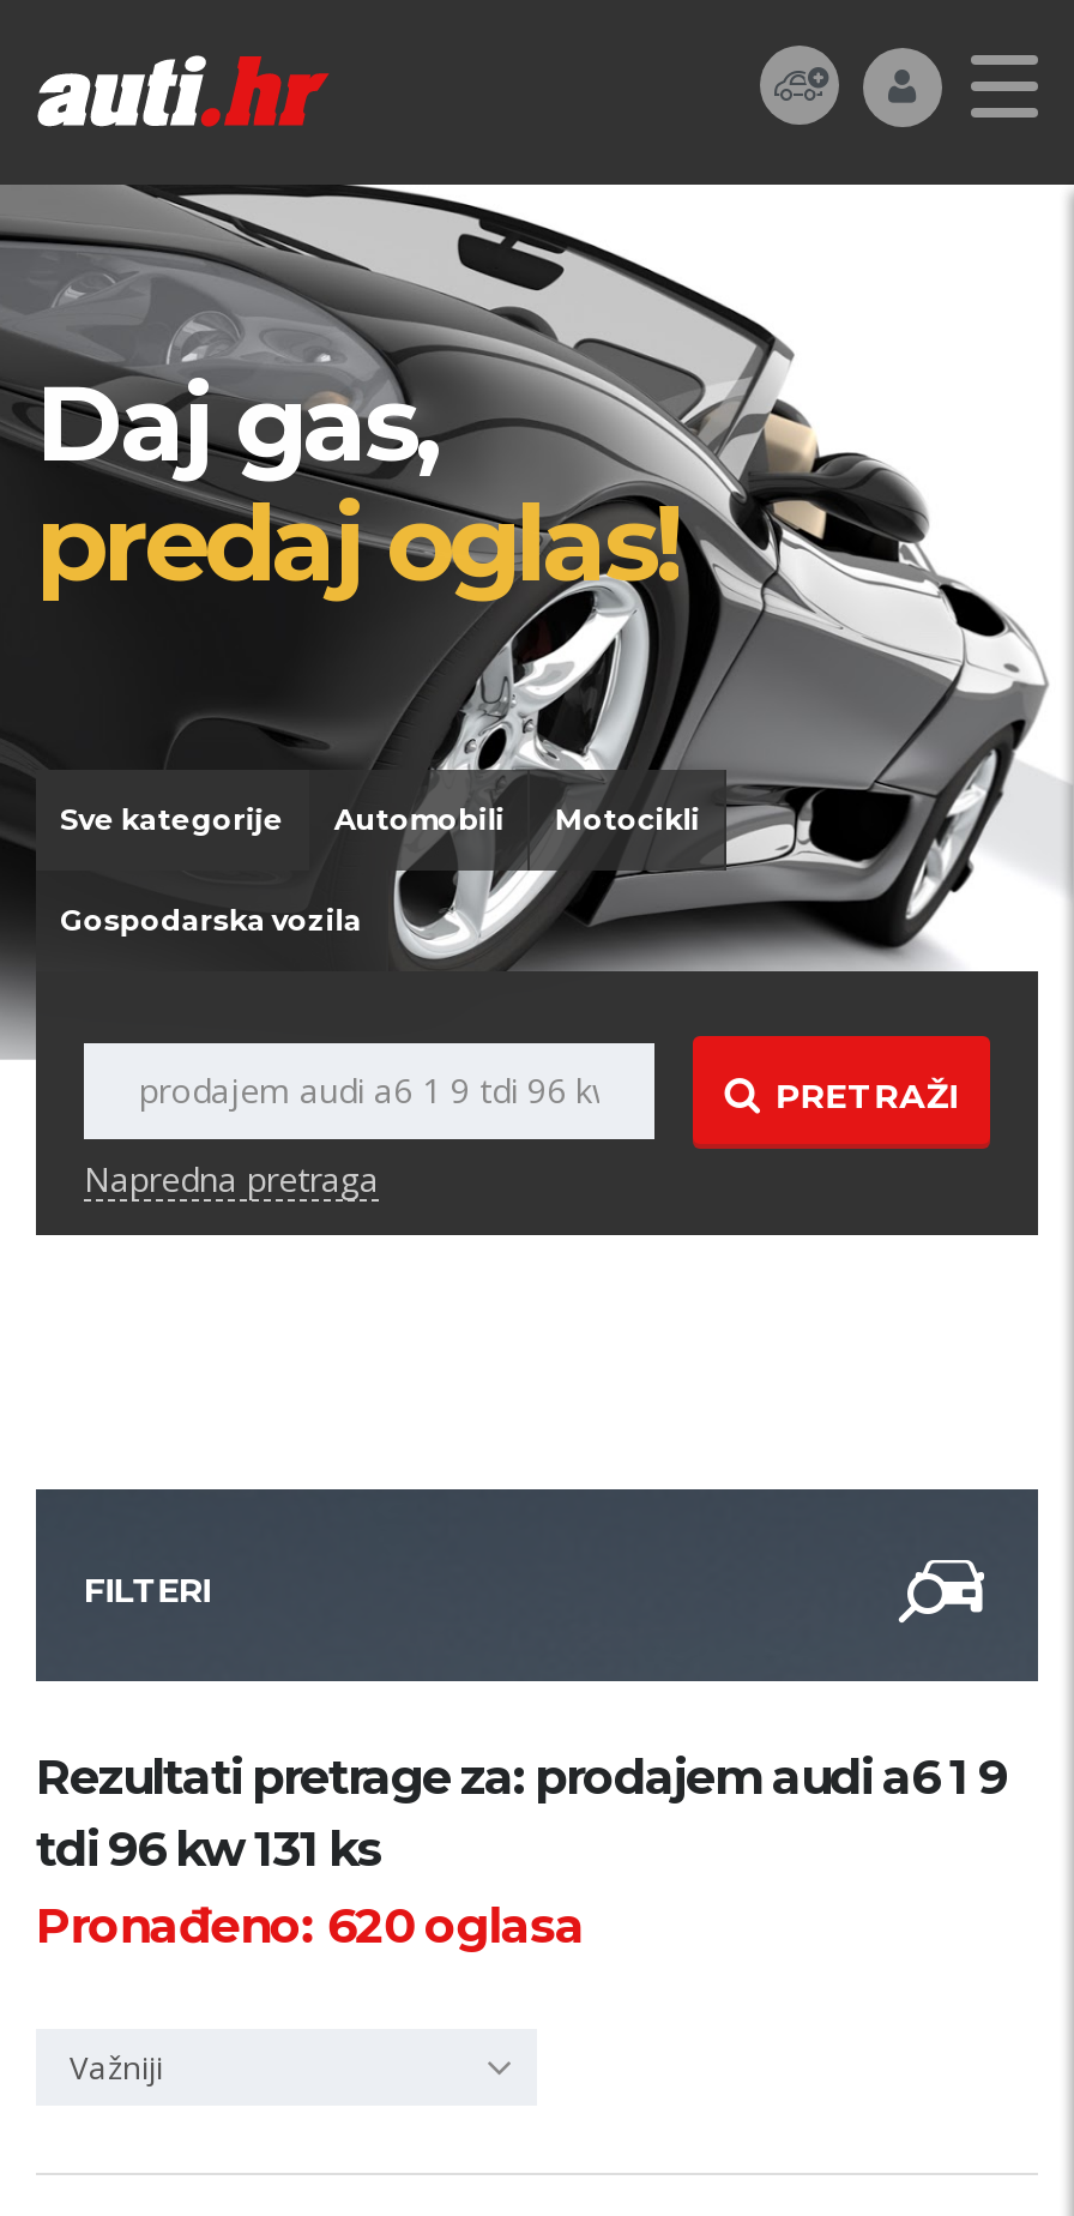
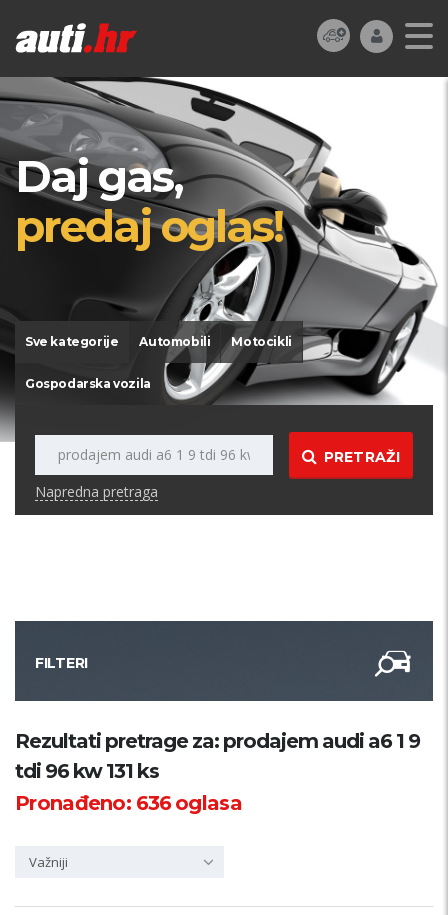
- Pronađeno: 620 oglasa
+ Pronađeno: 636 oglasa
